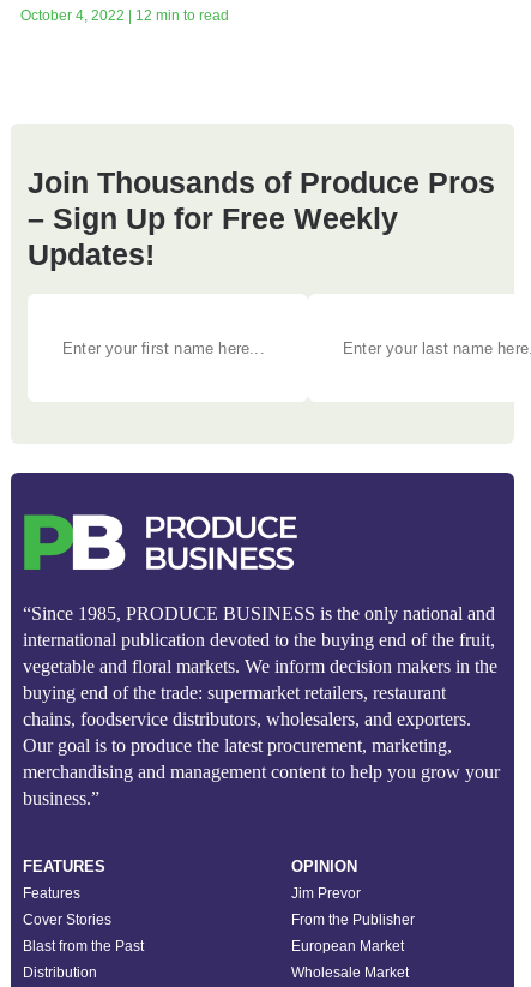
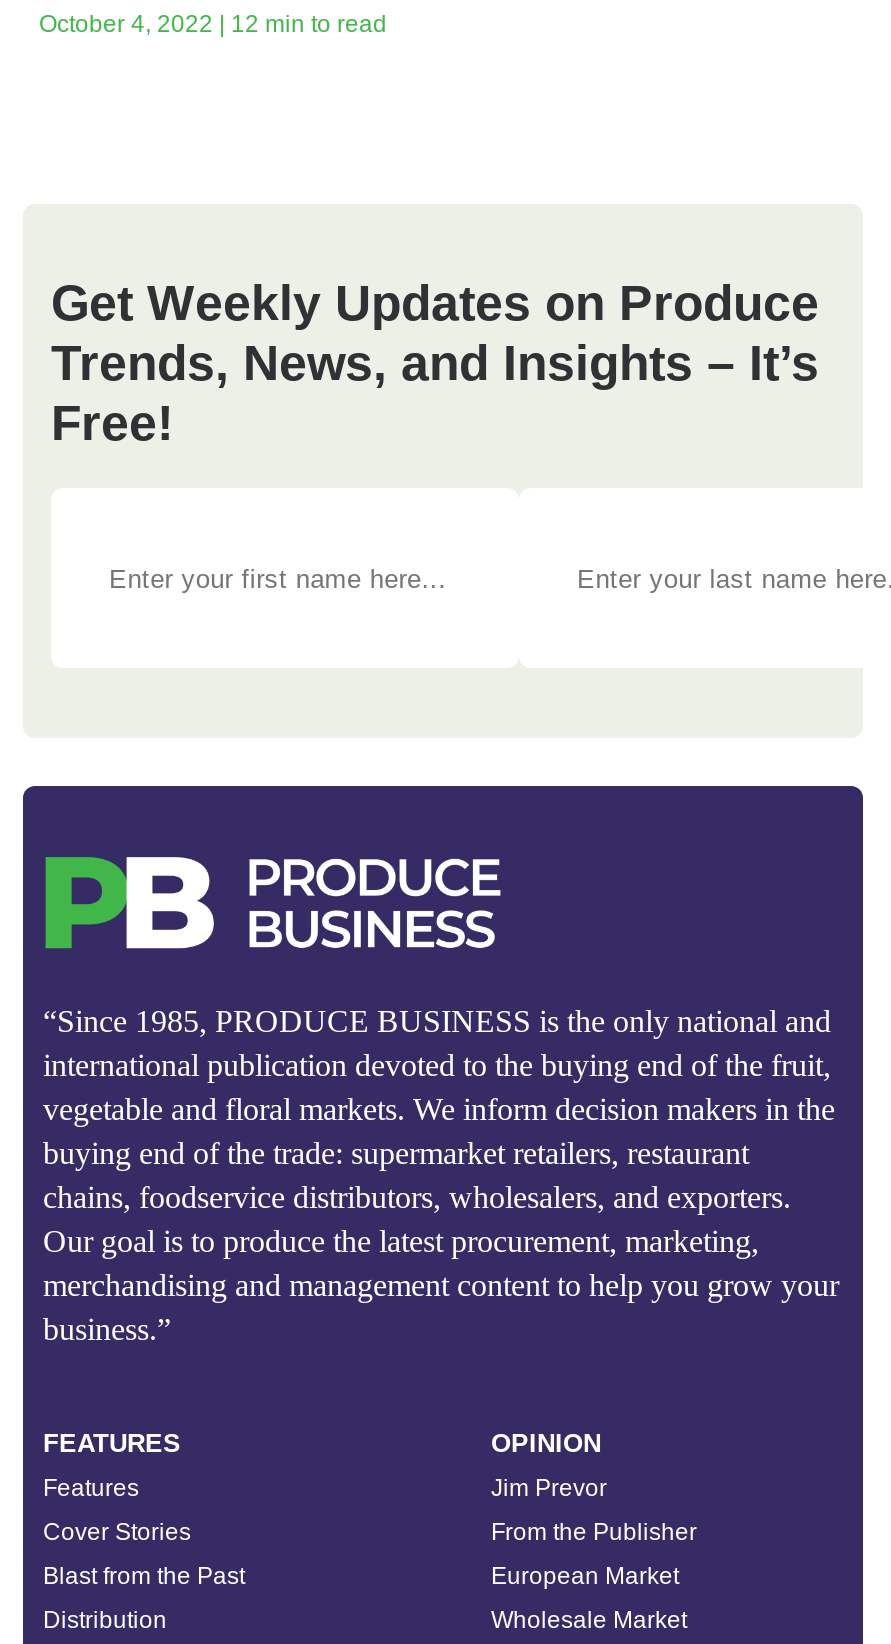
- Join Thousands of Produce Pros
- – Sign Up for Free Weekly
- Updates!
+ Get Weekly Updates on Produce
+ Trends, News, and Insights – It’s
+ Free!
